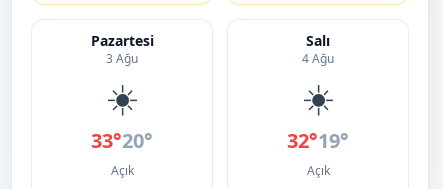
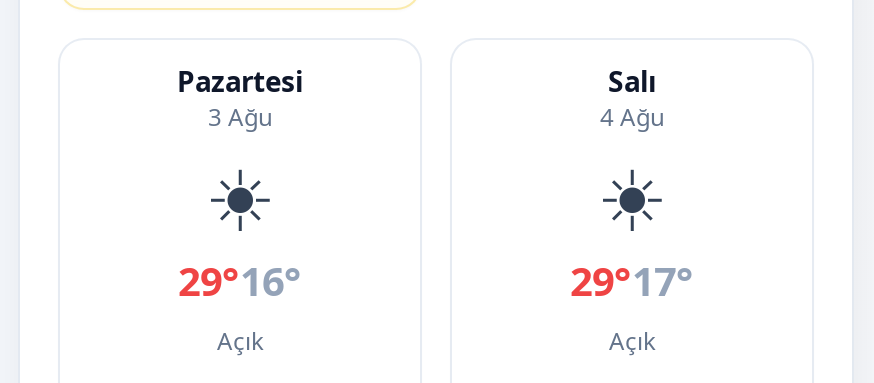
- 33°20°
+ 29°16°

- 32°19°
+ 29°17°
